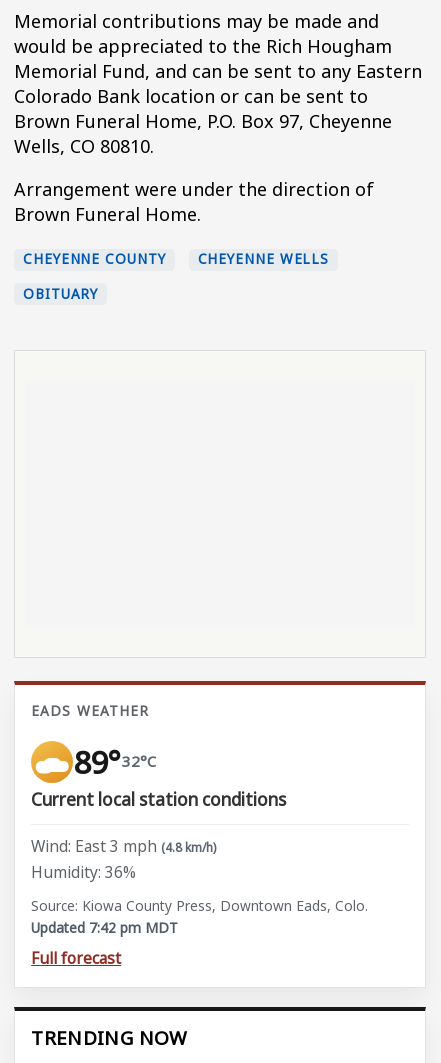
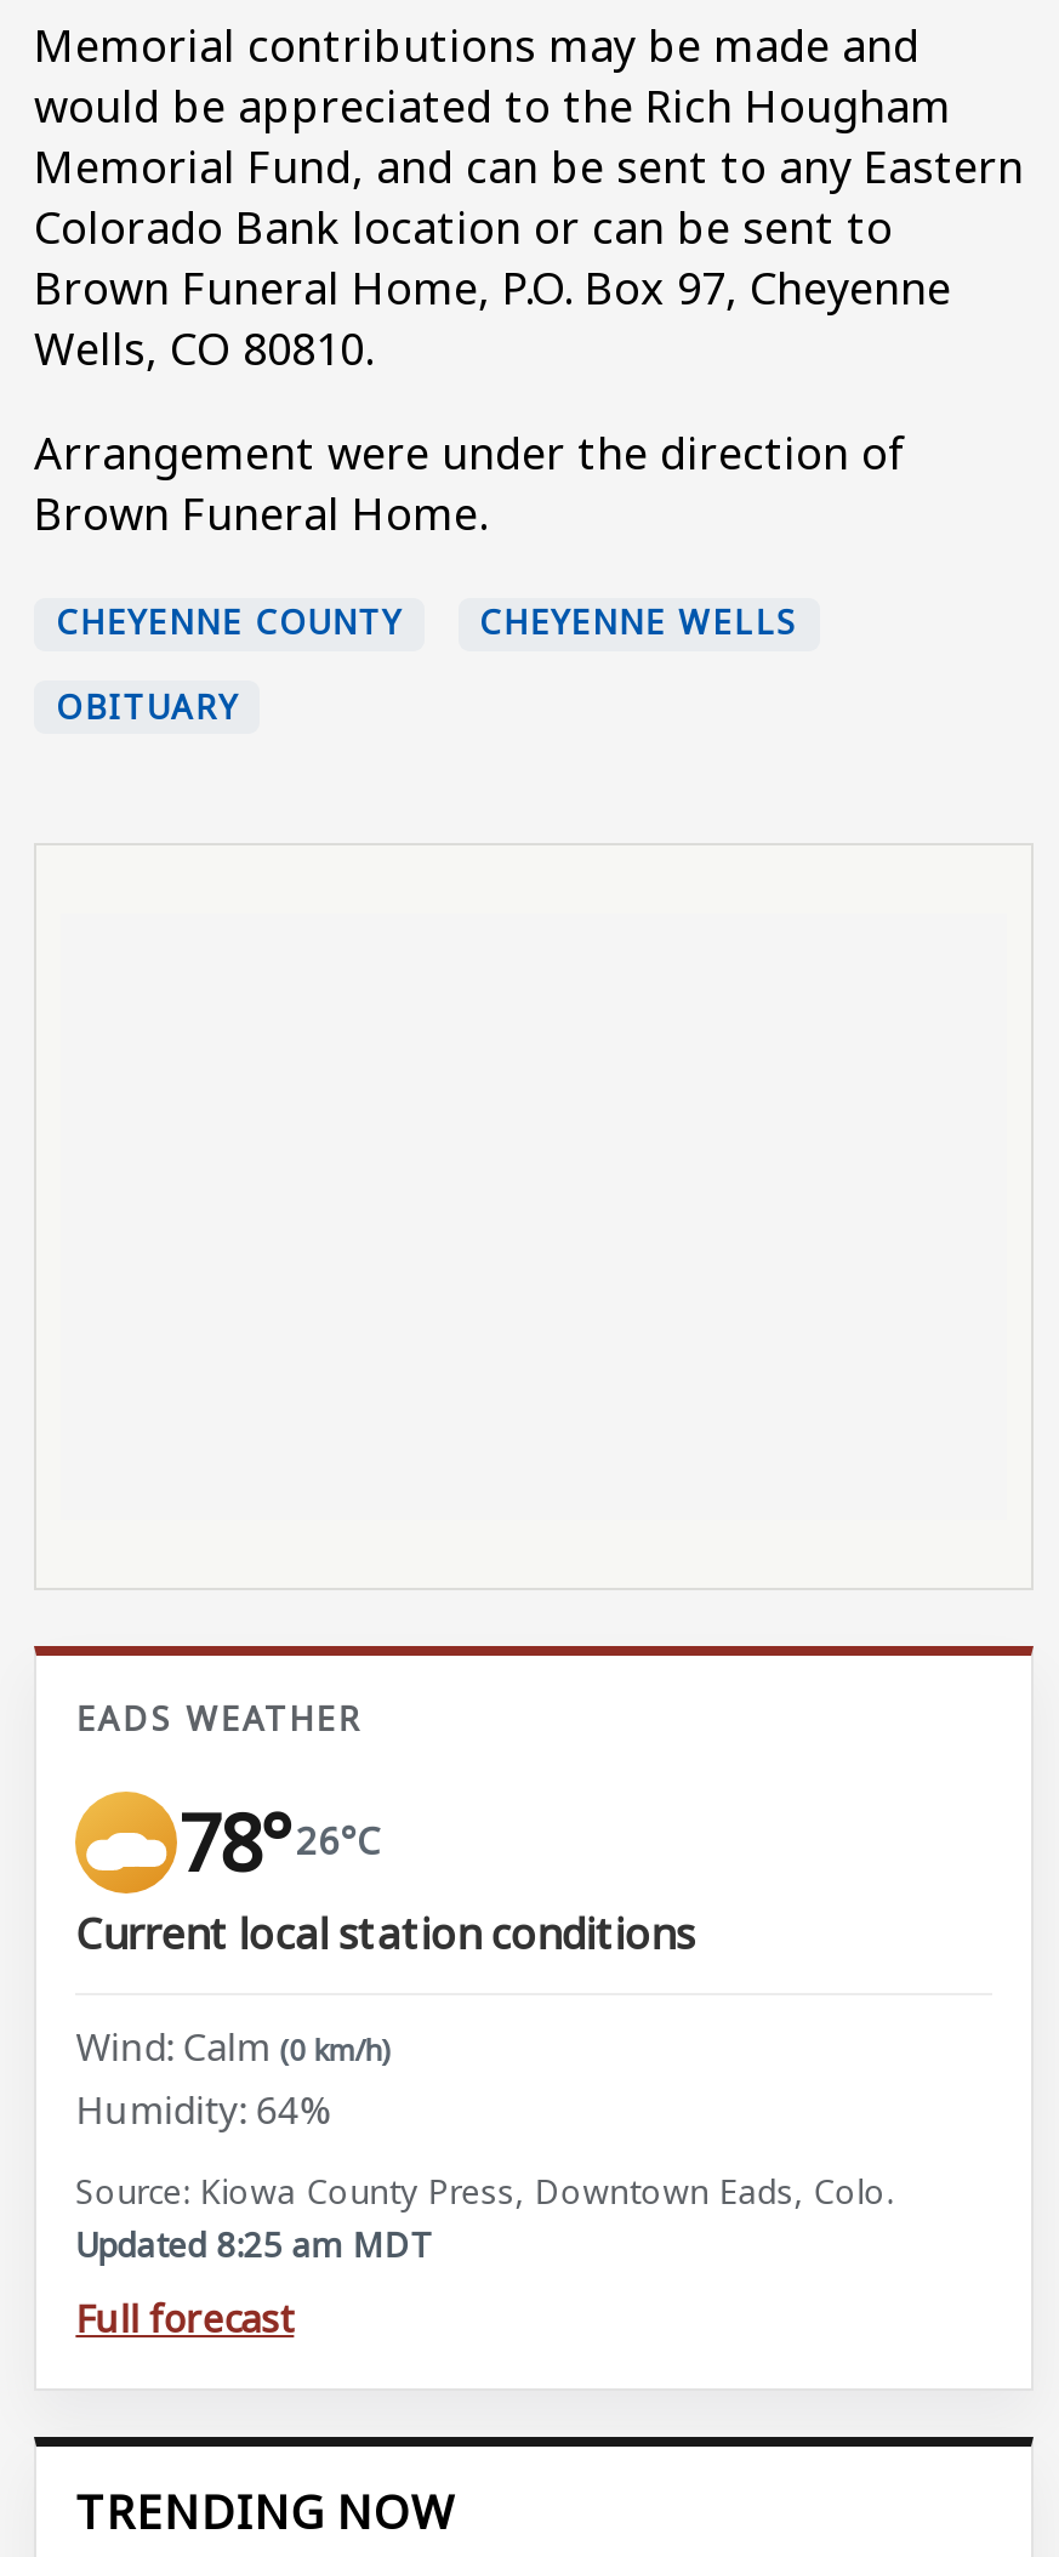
- 89° 32°C
+ 78° 26°C

- Wind: East 3 mph (4.8 km/h)
- Humidity: 36%
+ Wind: Calm (0 km/h)
+ Humidity: 64%

- Updated 7:42 pm MDT
+ Updated 8:25 am MDT
